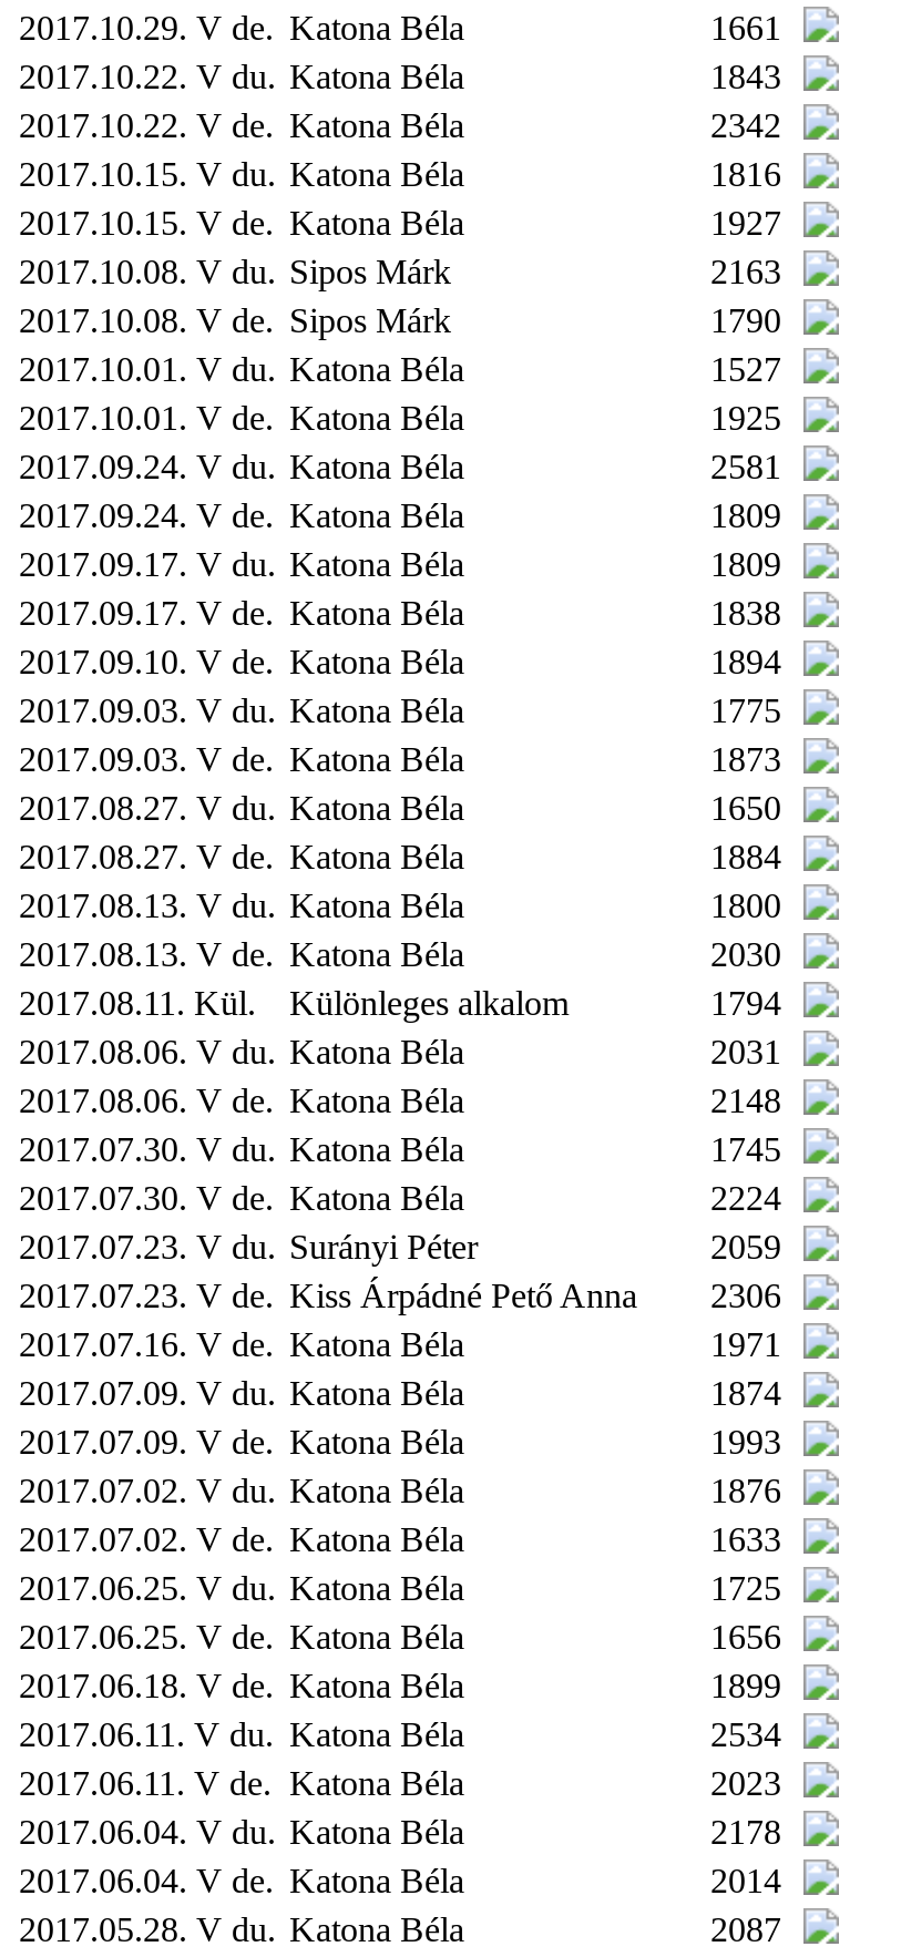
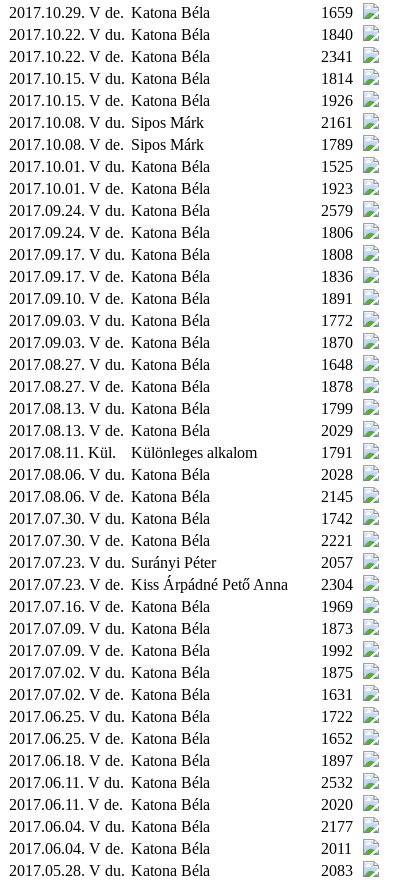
- 1661
+ 1659

- 1843
+ 1840

- 2342
+ 2341

- 1816
+ 1814

- 1927
+ 1926

- 2163
+ 2161

- 1790
+ 1789

- 1527
+ 1525

- 1925
+ 1923

- 2581
+ 2579

- 1809
+ 1806

- 1809
+ 1808

- 1838
+ 1836

- 1894
+ 1891

- 1775
+ 1772

- 1873
+ 1870

- 1650
+ 1648

- 1884
+ 1878

- 1800
+ 1799

- 2030
+ 2029

- 1794
+ 1791

- 2031
+ 2028

- 2148
+ 2145

- 1745
+ 1742

- 2224
+ 2221

- 2059
+ 2057

- 2017.07.23. V de. Kiss Árpádné Pető Anna 2306
+ 2017.07.23. V de. Kiss Árpádné Pető Anna 2304

- 1971
+ 1969

- 1874
+ 1873

- 1993
+ 1992

- 1876
+ 1875

- 1633
+ 1631

- 1725
+ 1722

- 1656
+ 1652

- 1899
+ 1897

- 2534
+ 2532

- 2023
+ 2020

- 2178
+ 2177

- 2014
+ 2011

- 2087
+ 2083
